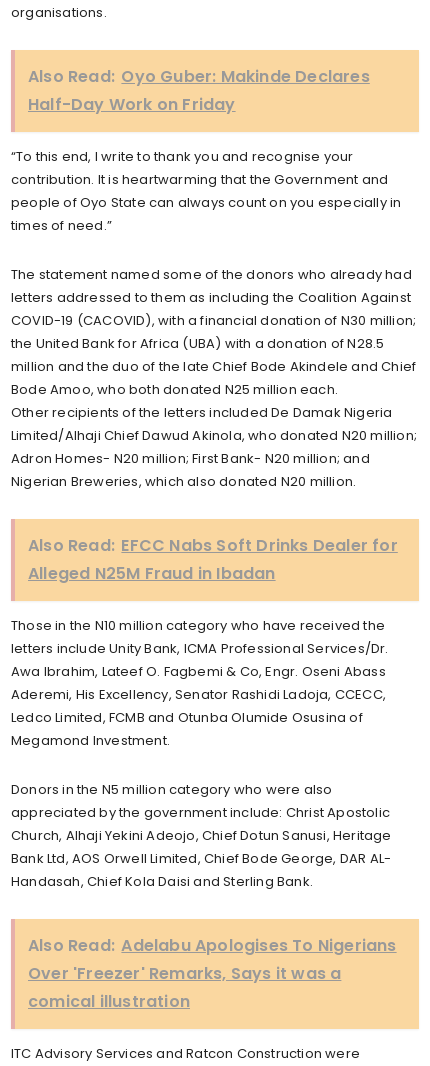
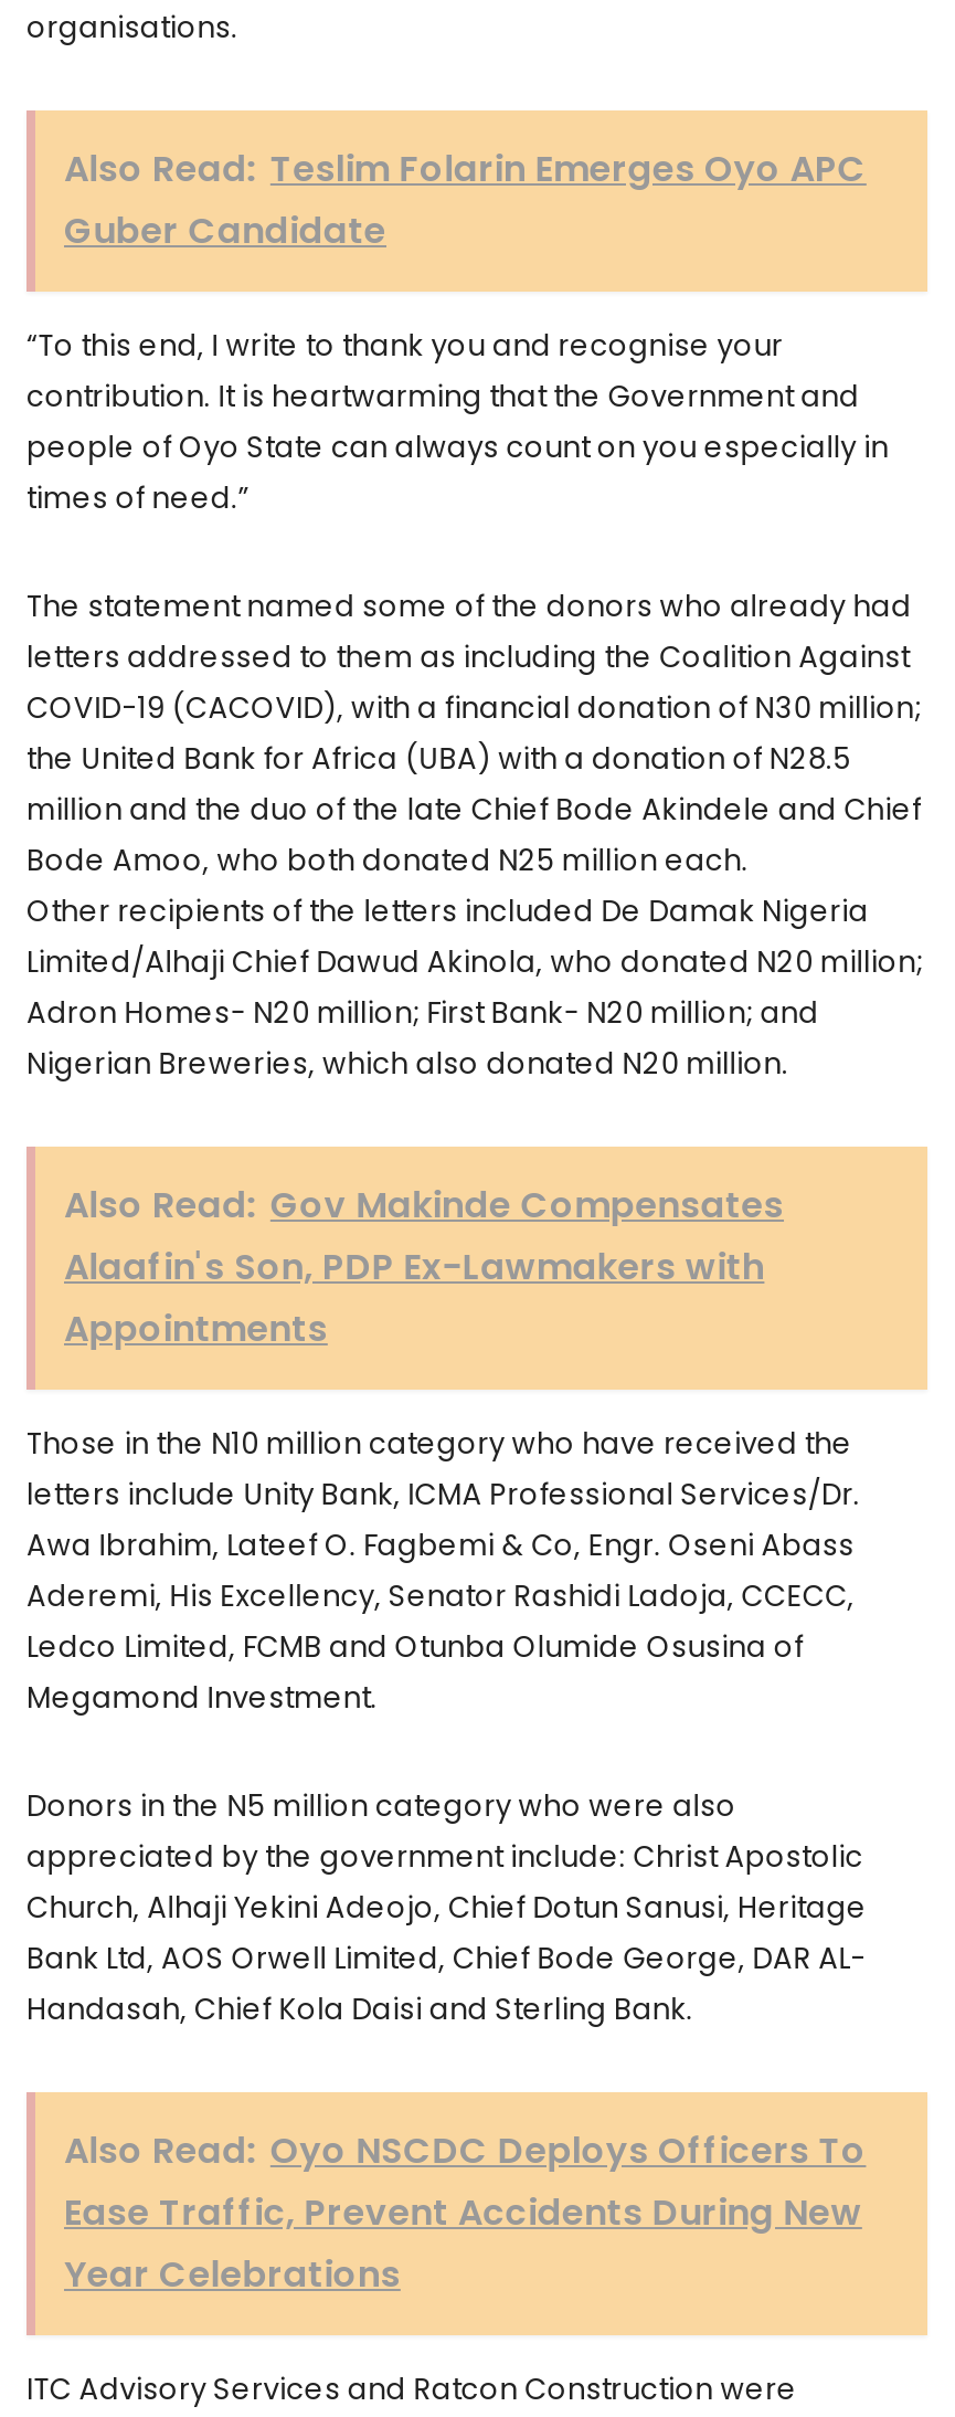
- Also Read: Oyo Guber: Makinde Declares
- Half-Day Work on Friday
+ Also Read: Teslim Folarin Emerges Oyo APC
+ Guber Candidate

- Also Read: EFCC Nabs Soft Drinks Dealer for
- Alleged N25M Fraud in Ibadan
+ Also Read: Gov Makinde Compensates
+ Alaafin's Son, PDP Ex-Lawmakers with
+ Appointments

- Also Read: Adelabu Apologises To Nigerians
- Over 'Freezer' Remarks, Says it was a
- comical illustration
+ Also Read: Oyo NSCDC Deploys Officers To
+ Ease Traffic, Prevent Accidents During New
+ Year Celebrations
